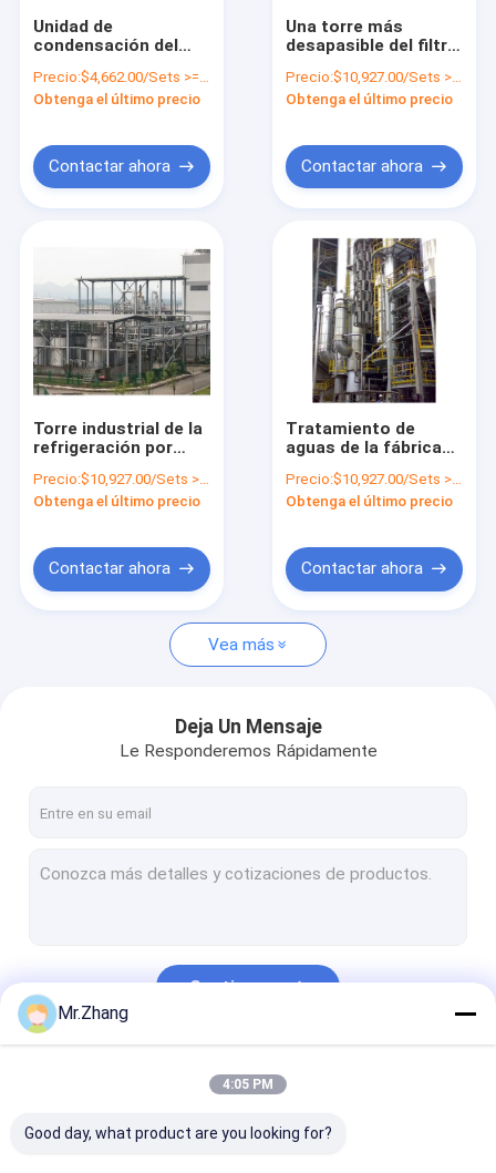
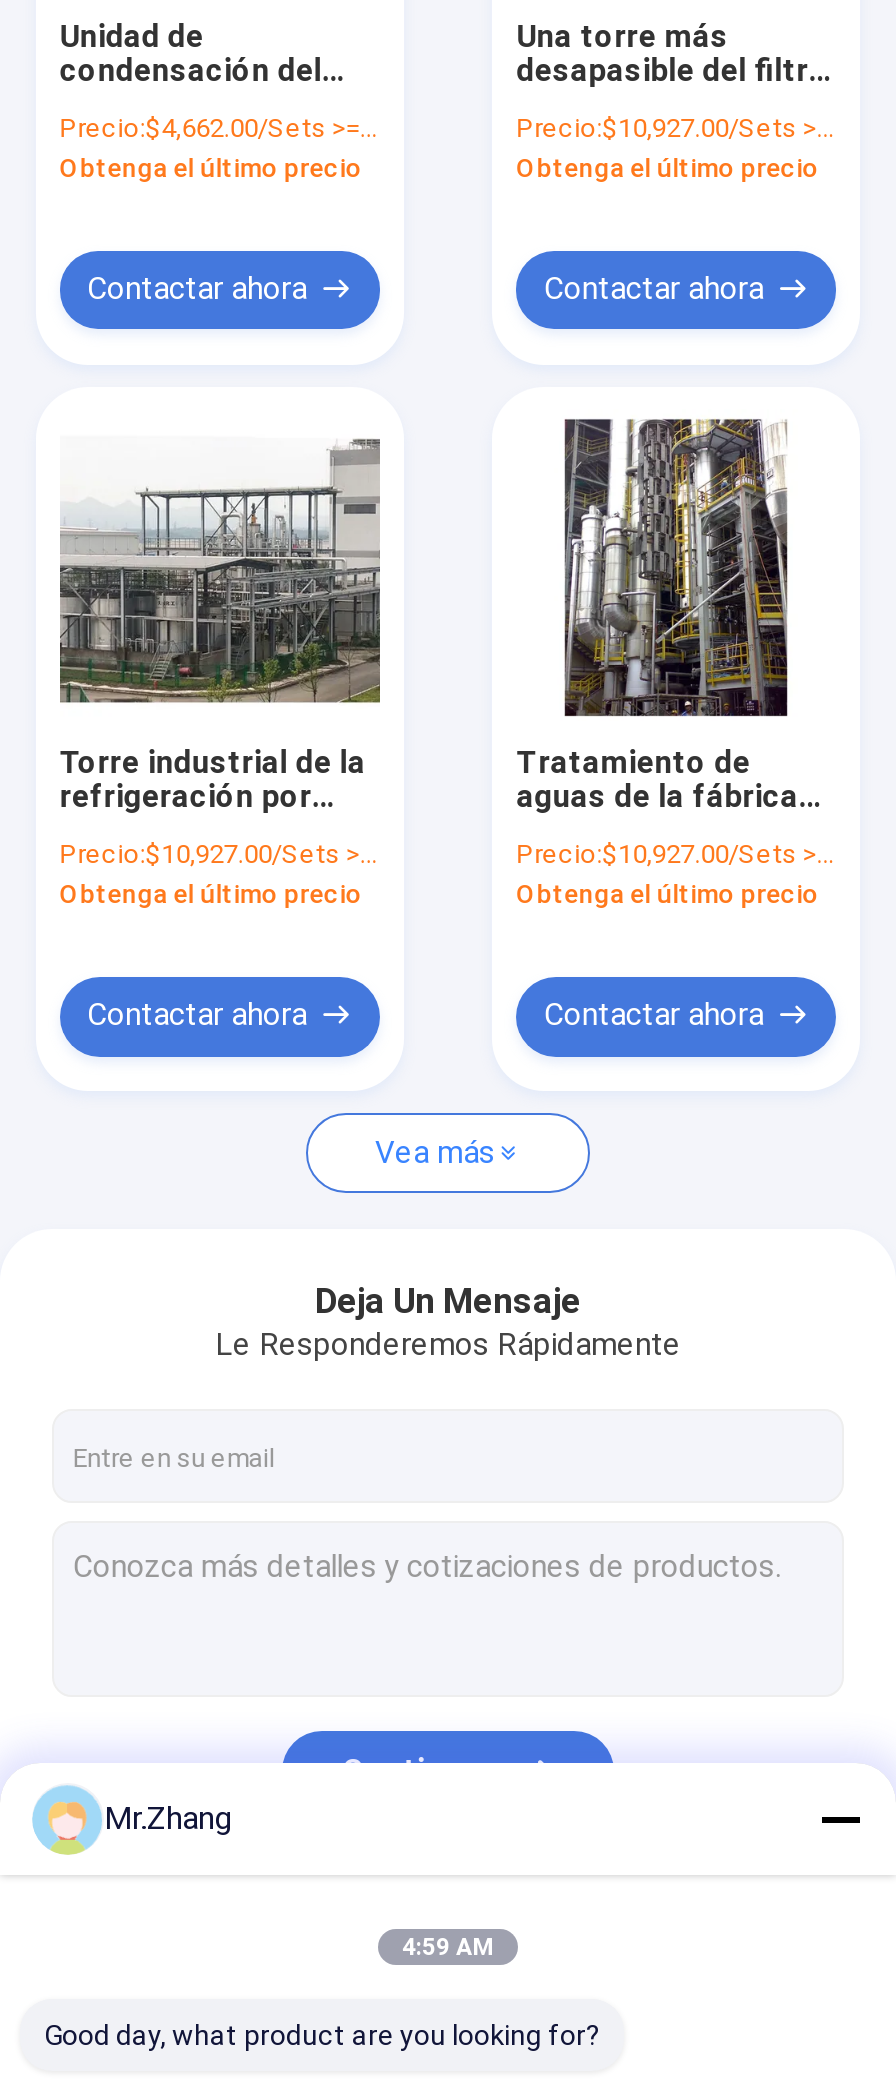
- 4:05 PM
+ 4:59 AM
